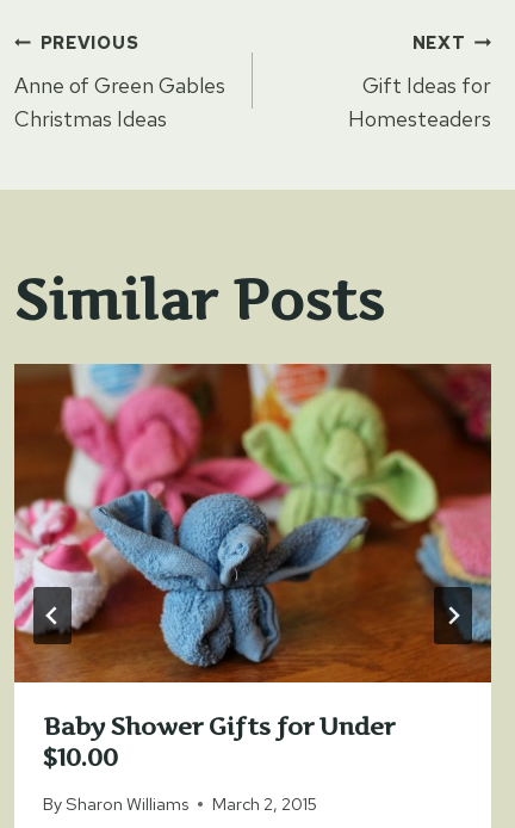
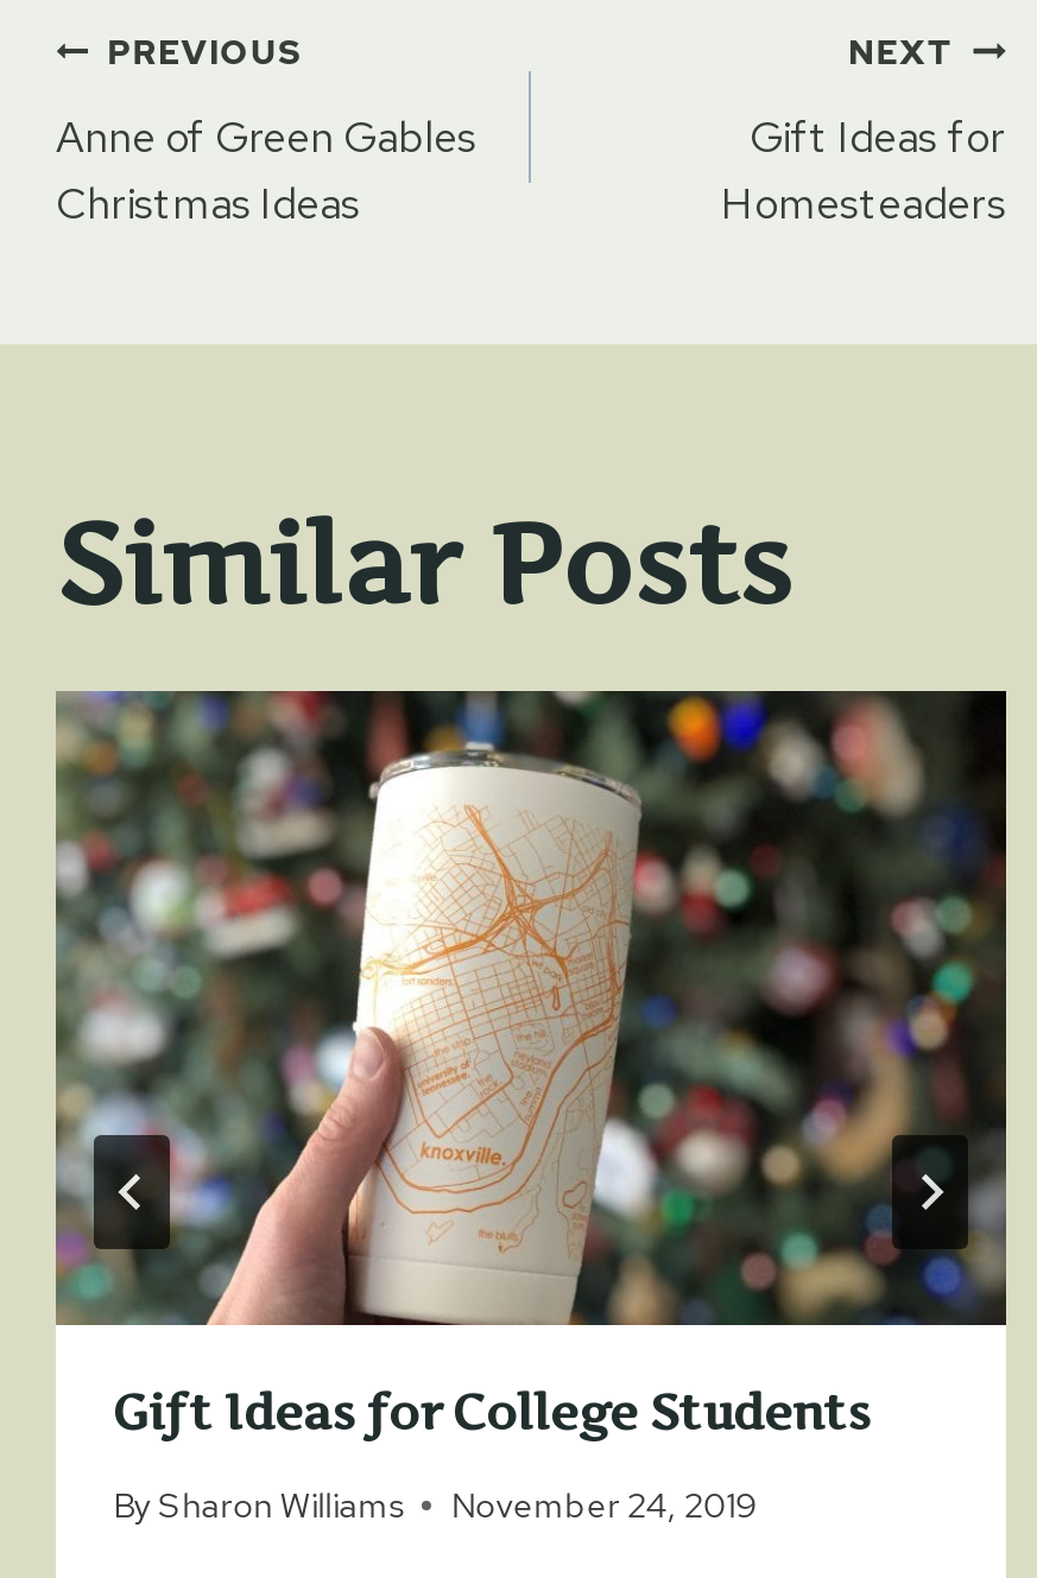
- [image]
- Baby Shower Gifts for Under
- $10.00
+ [image]
+ Gift Ideas for College Students

- By Sharon Williams March 2, 2015
+ By Sharon Williams November 24, 2019
